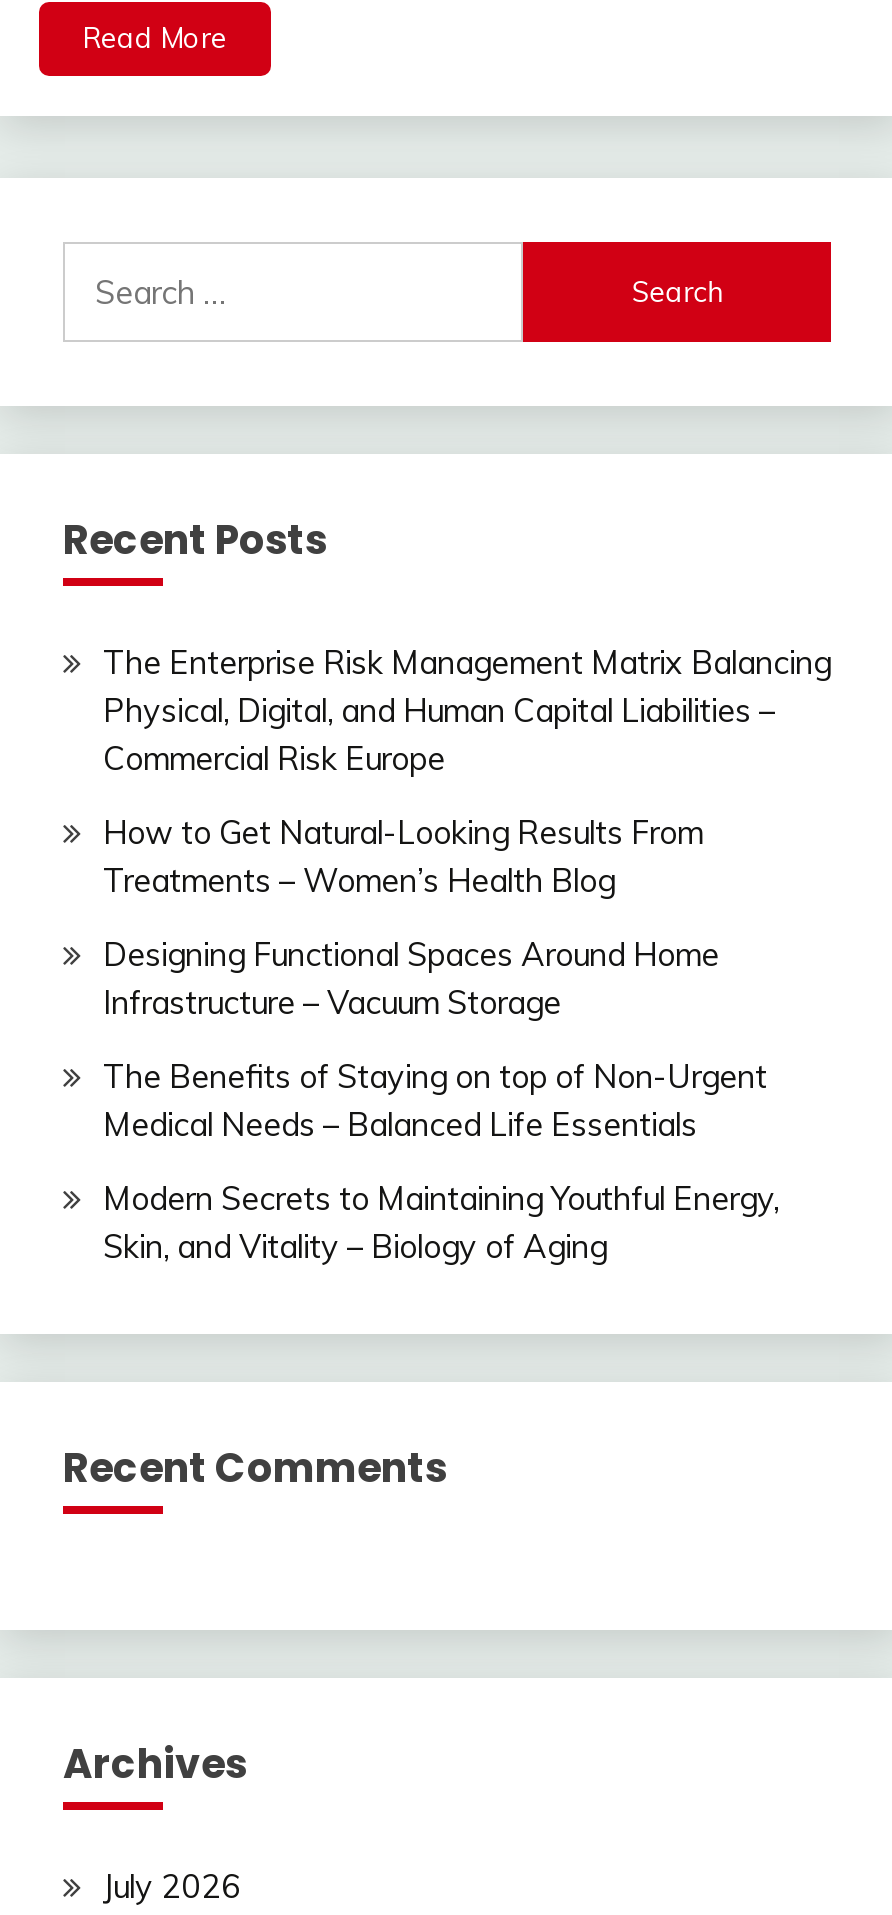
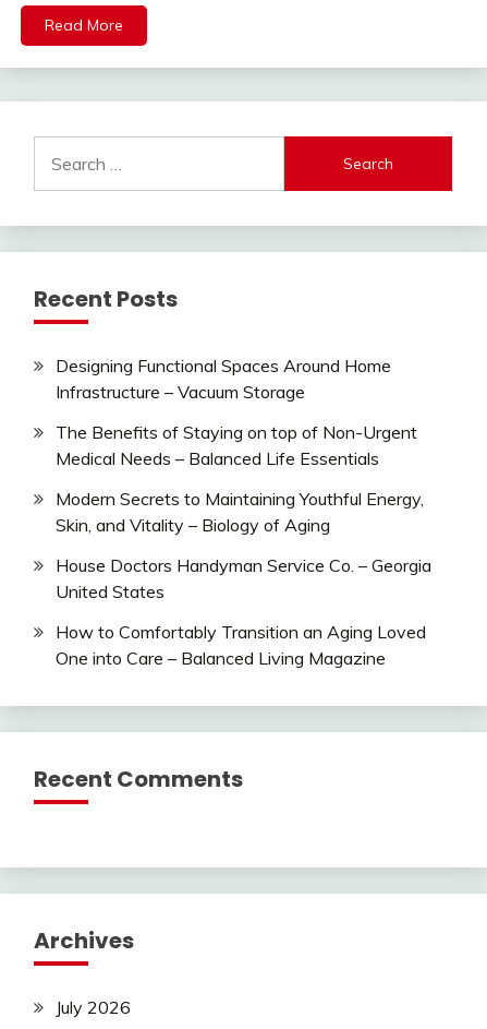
- The Enterprise Risk Management Matrix Balancing
- Physical, Digital, and Human Capital Liabilities –
- Commercial Risk Europe
- How to Get Natural-Looking Results From
- Treatments – Women’s Health Blog

moved up: Designing Functional Spaces Around Home | Infrastructure – Vacuum Storage | The Benefits of Staying on top of Non-Urgent | Medical Needs – Balanced Life Essentials | Modern Secrets to Maintaining Youthful Energy, | Skin, and Vitality – Biology of Aging

+ House Doctors Handyman Service Co. – Georgia
+ United States
+ How to Comfortably Transition an Aging Loved
+ One into Care – Balanced Living Magazine
